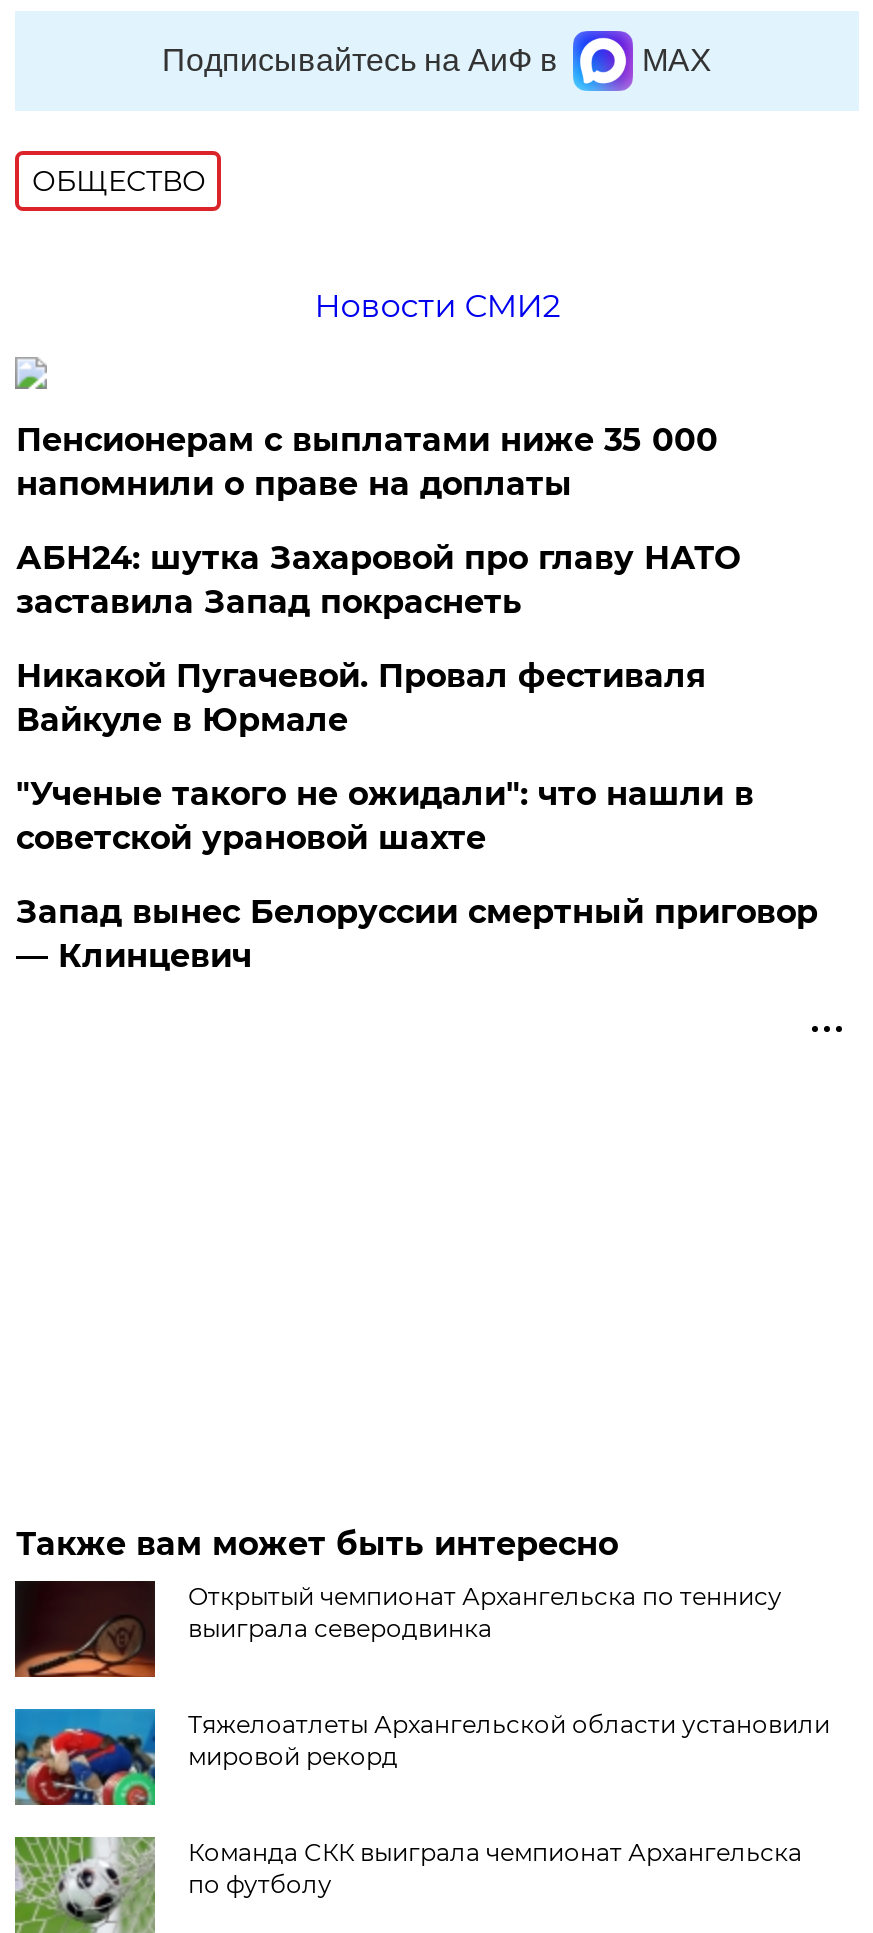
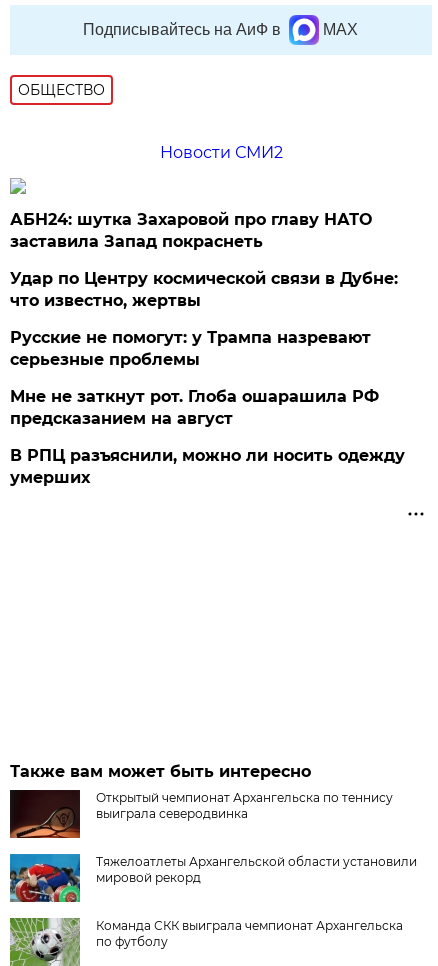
- Пенсионерам с выплатами ниже 35 000
- напомнили о праве на доплаты

moved up: АБН24: шутка Захаровой про главу НАТО | заставила Запад покраснеть

- Никакой Пугачевой. Провал фестиваля
- Вайкуле в Юрмале
- "Ученые такого не ожидали": что нашли в
- советской урановой шахте
- Запад вынес Белоруссии смертный приговор
- — Клинцевич
+ Удар по Центру космической связи в Дубне:
+ что известно, жертвы
+ Русские не помогут: у Трампа назревают
+ серьезные проблемы
+ Мне не заткнут рот. Глоба ошарашила РФ
+ предсказанием на август
+ В РПЦ разъяснили, можно ли носить одежду
+ умерших
